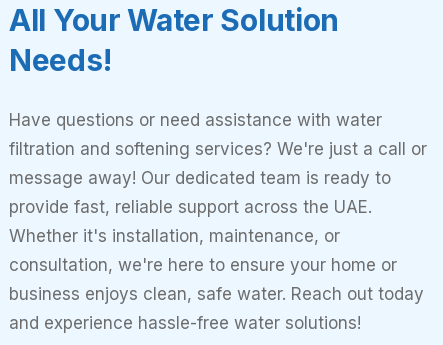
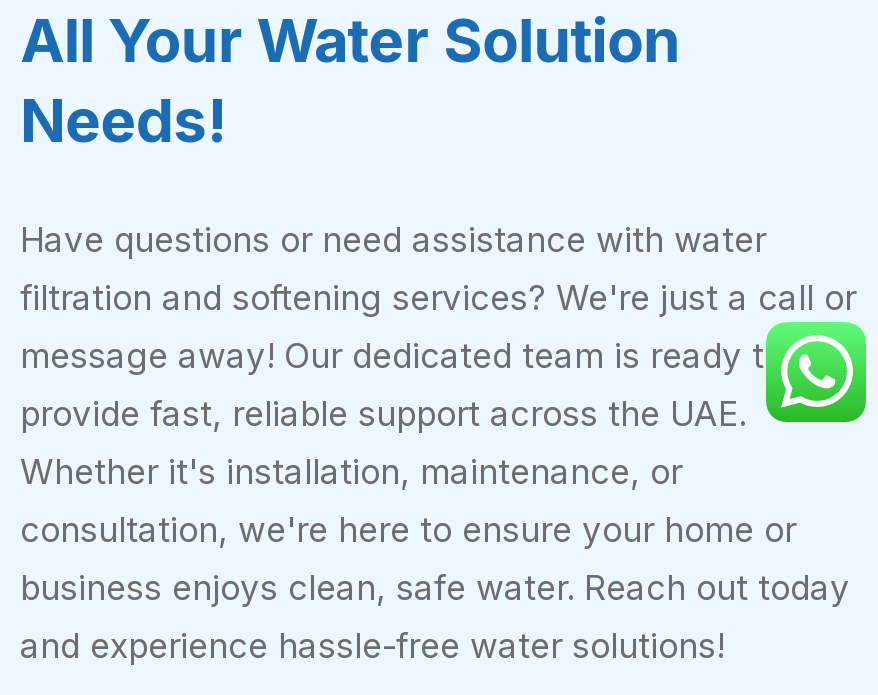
+ [image]
